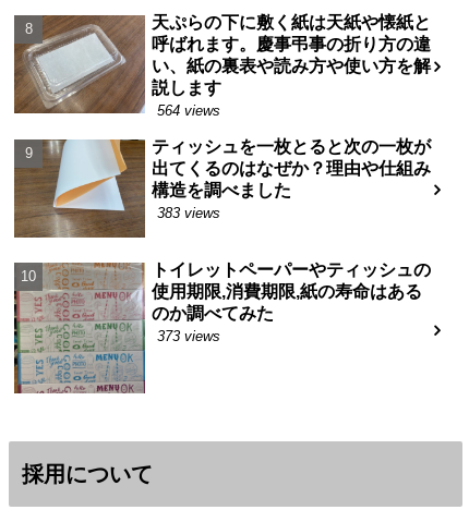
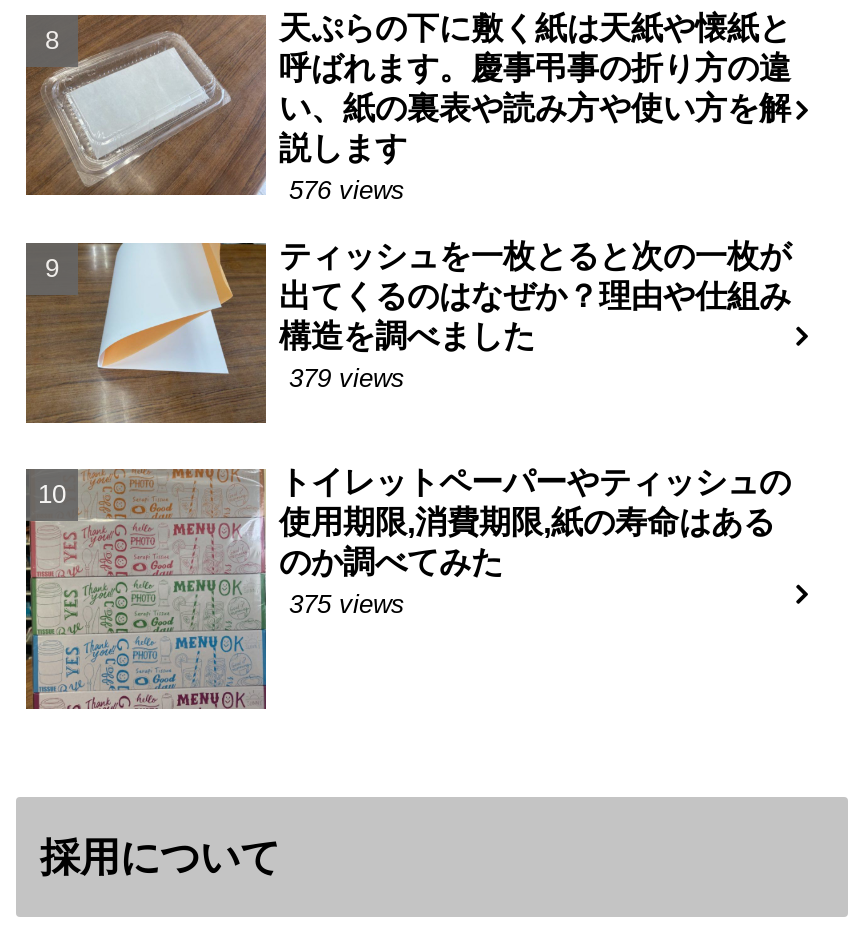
- 564 views
+ 576 views

- 383 views
+ 379 views

- 373 views
+ 375 views
